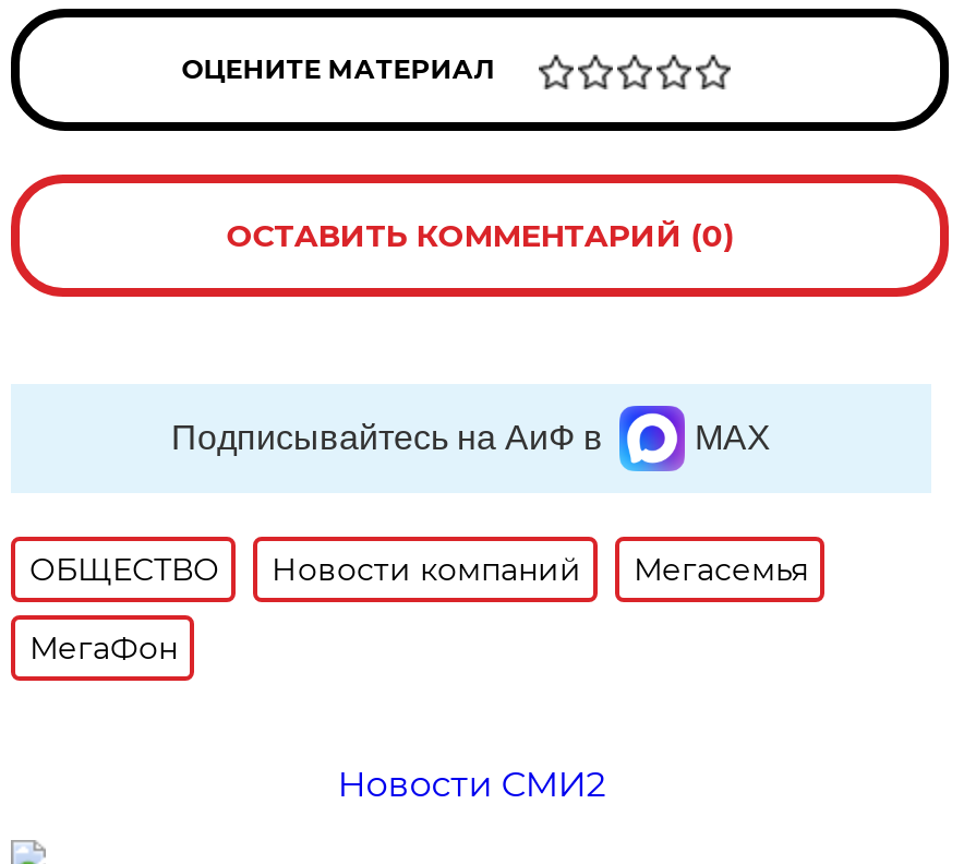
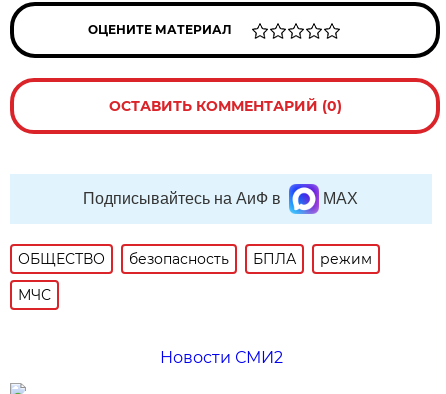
- Новости компаний
- Мегасемья
+ безопасность
+ БПЛА
+ режим

- МегаФон
+ МЧС
